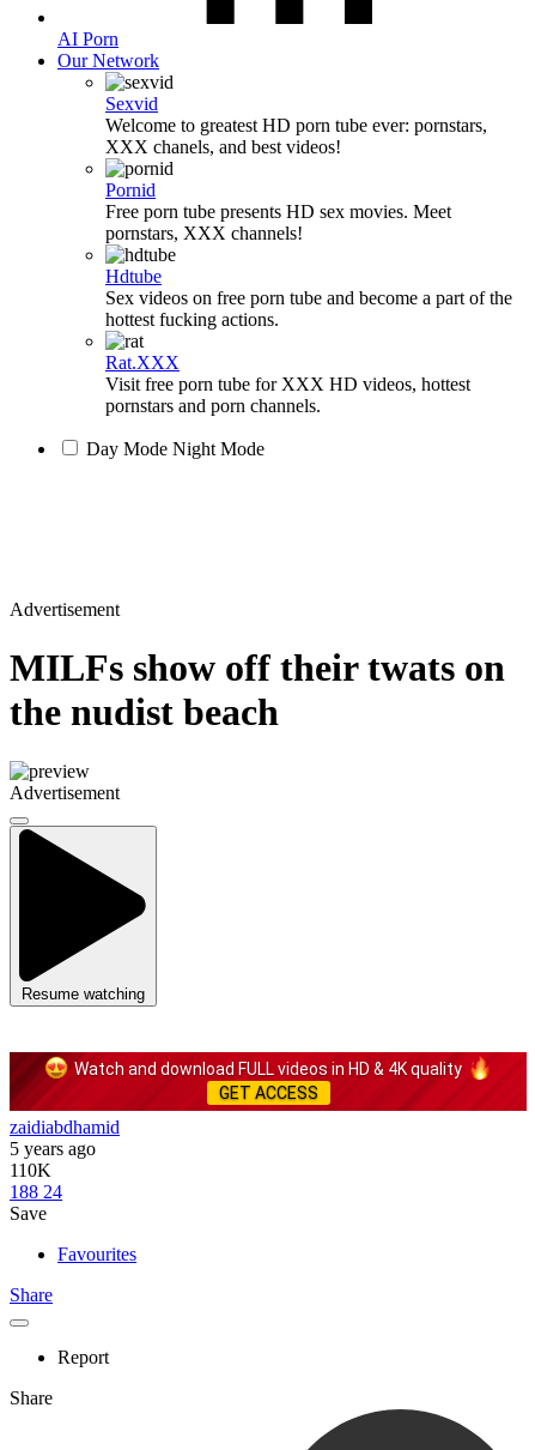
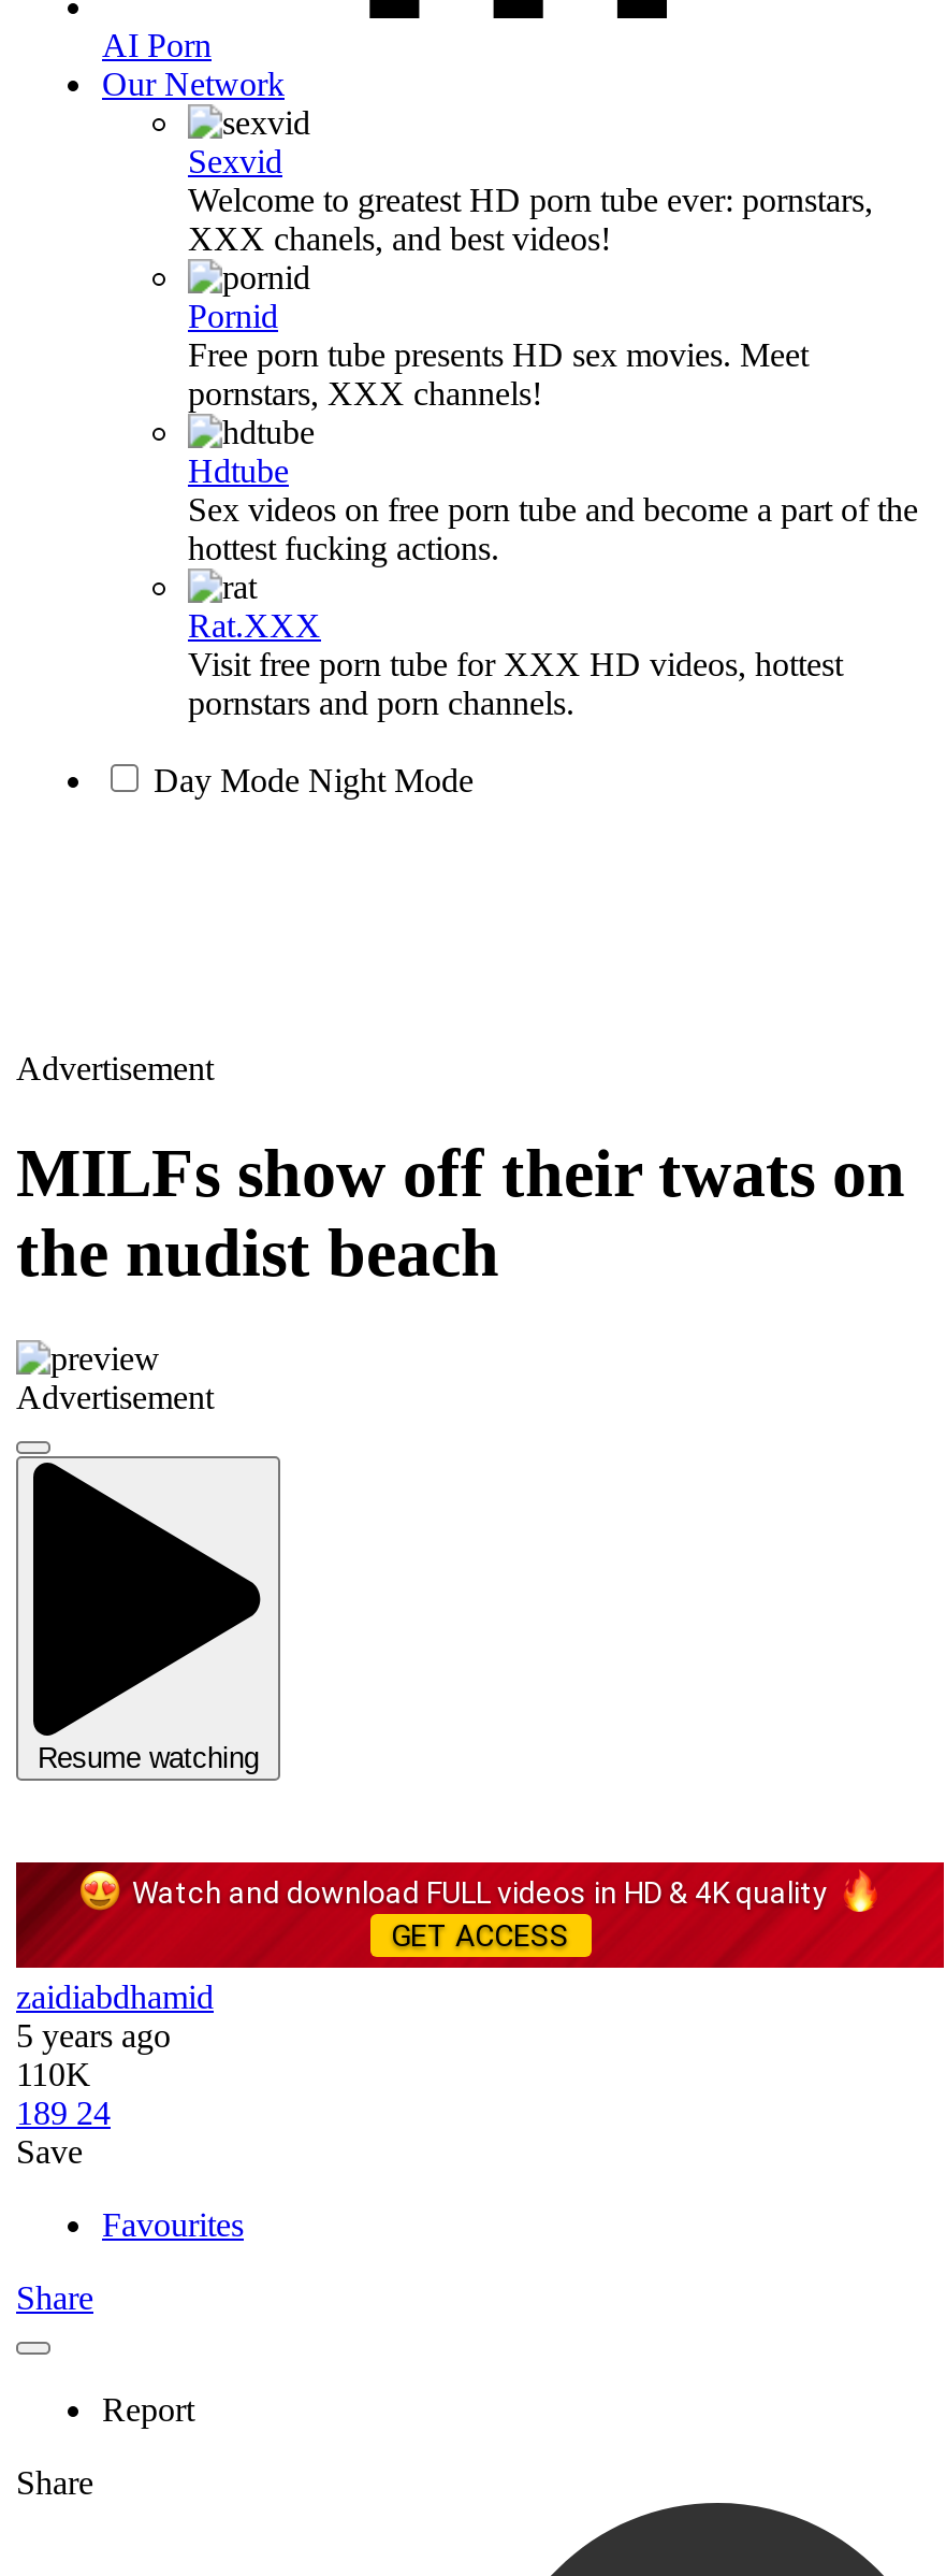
- 188 24
+ 189 24
